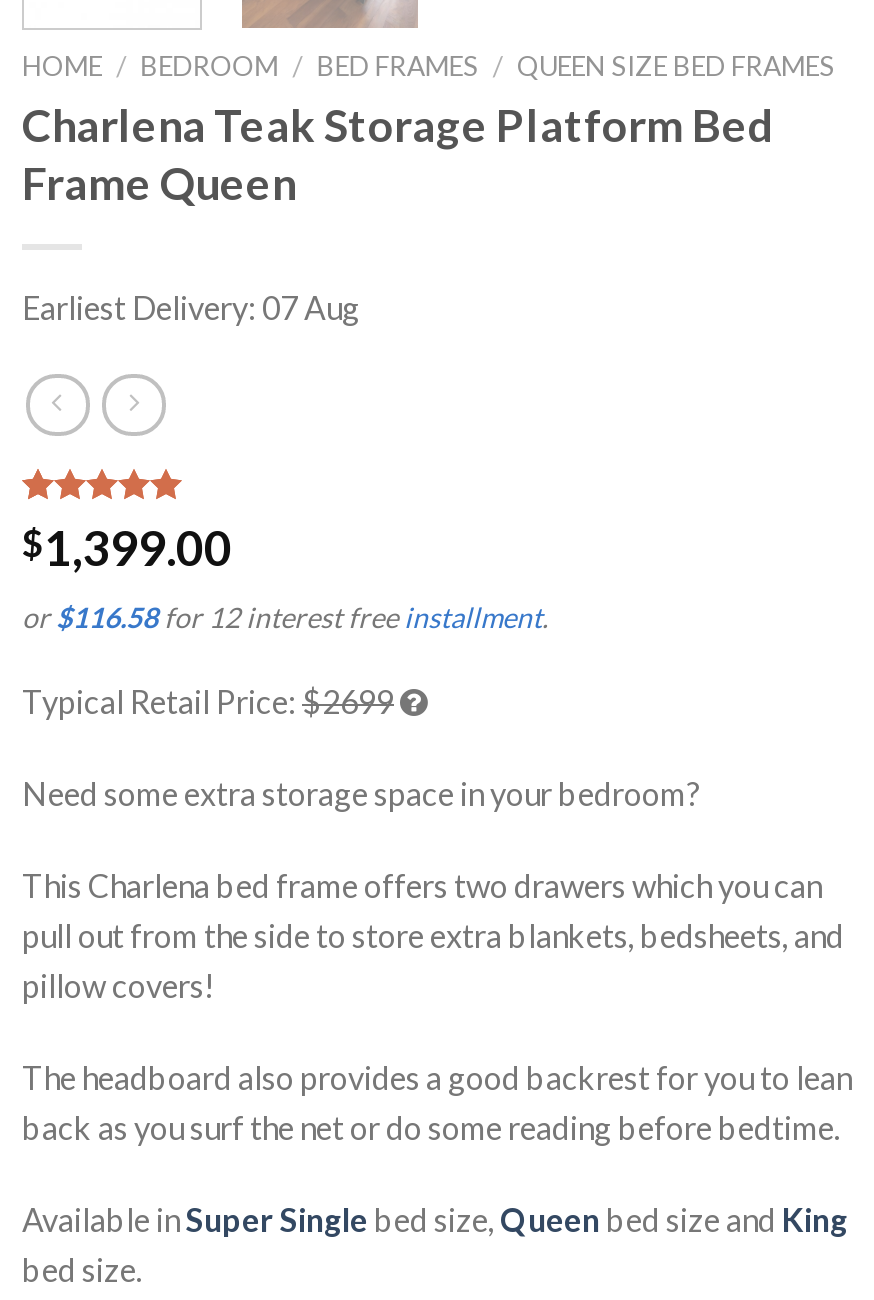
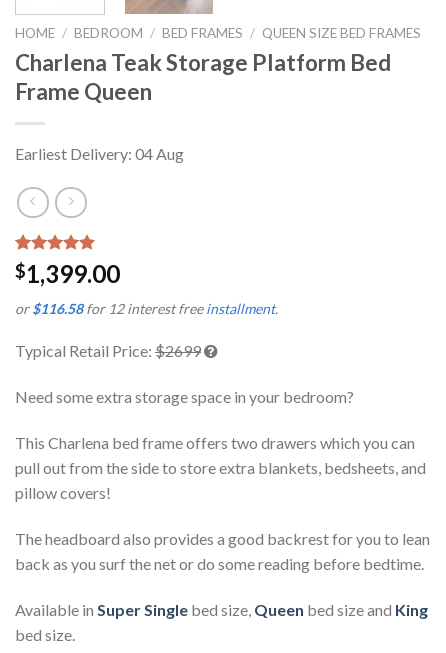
- Earliest Delivery: 07 Aug
+ Earliest Delivery: 04 Aug
